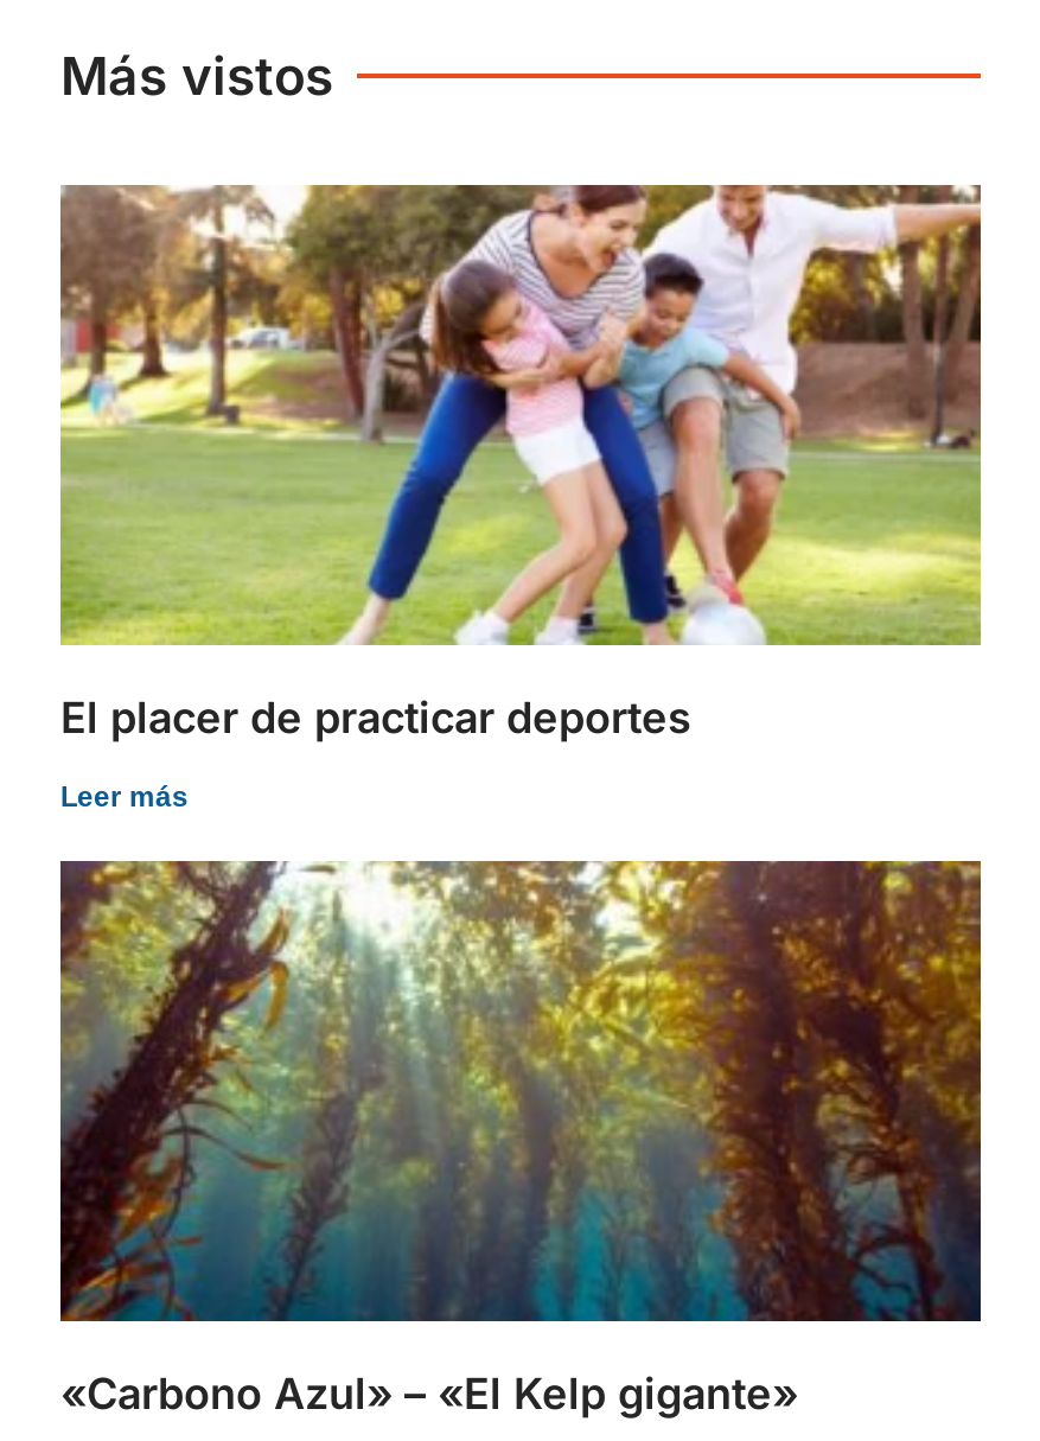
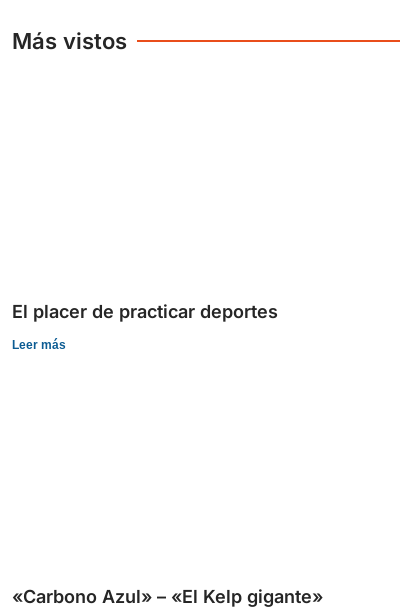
- [image]

- [image]
